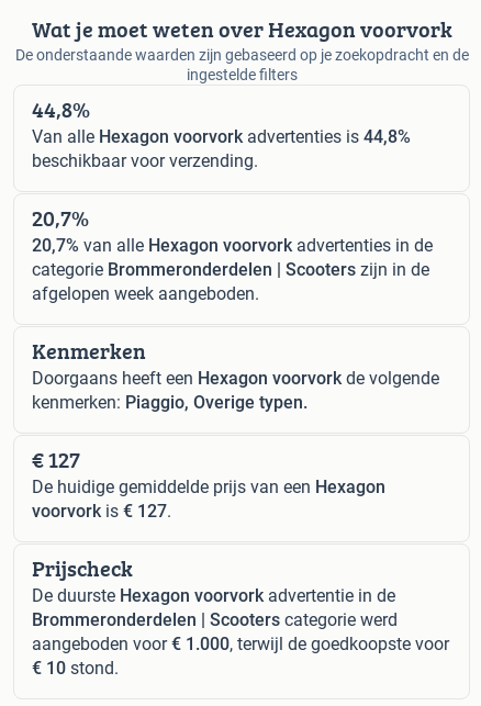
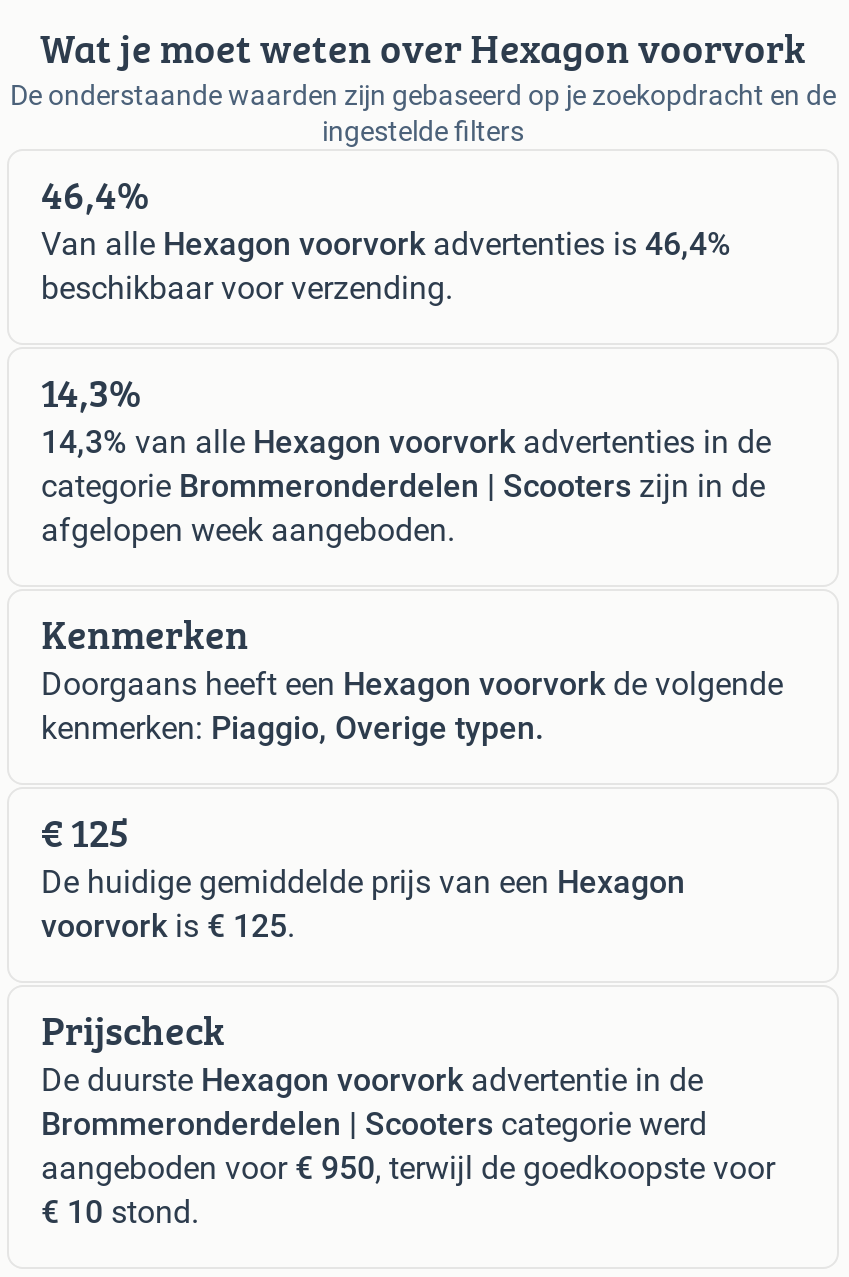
- 44,8%
+ 46,4%

- Van alle Hexagon voorvork advertenties is 44,8%
+ Van alle Hexagon voorvork advertenties is 46,4%

- 20,7%
+ 14,3%

- 20,7% van alle Hexagon voorvork advertenties in de
+ 14,3% van alle Hexagon voorvork advertenties in de

- € 127
+ € 125

- voorvork is € 127.
+ voorvork is € 125.

- aangeboden voor € 1.000, terwijl de goedkoopste voor
+ aangeboden voor € 950, terwijl de goedkoopste voor
